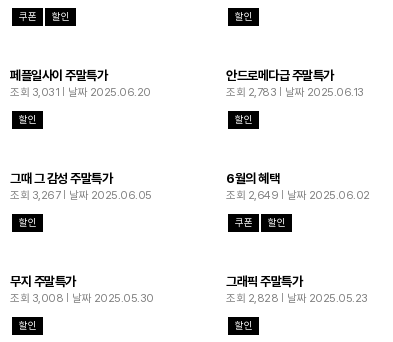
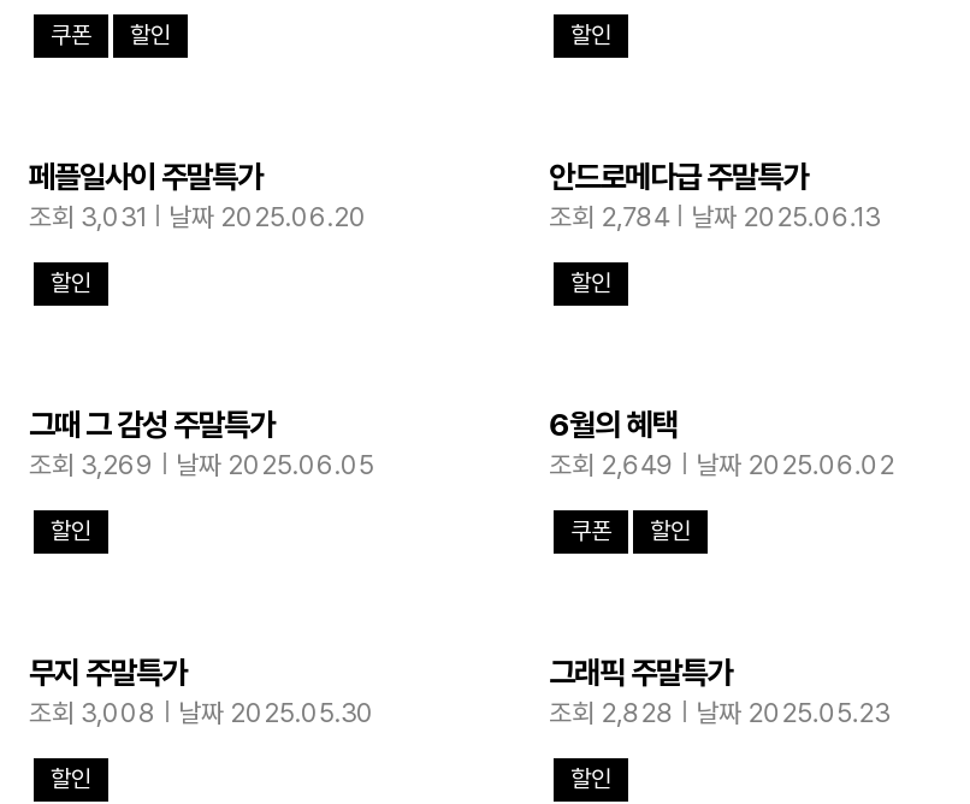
- 조회 2,783 날짜 2025.06.13
+ 조회 2,784 날짜 2025.06.13

- 조회 3,267 날짜 2025.06.05
+ 조회 3,269 날짜 2025.06.05
